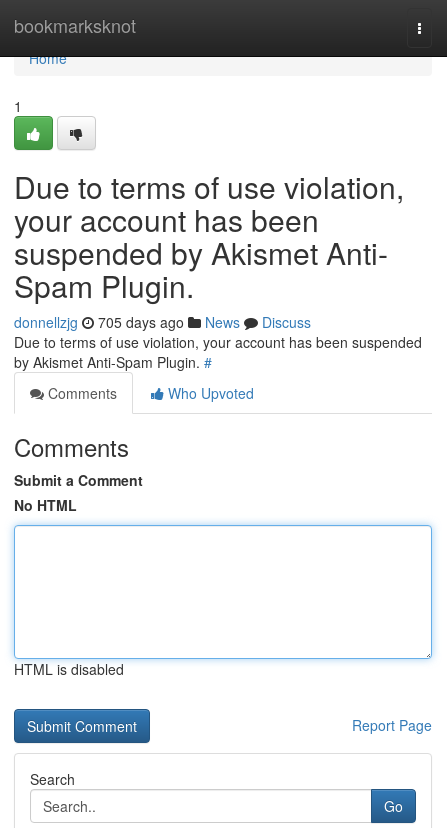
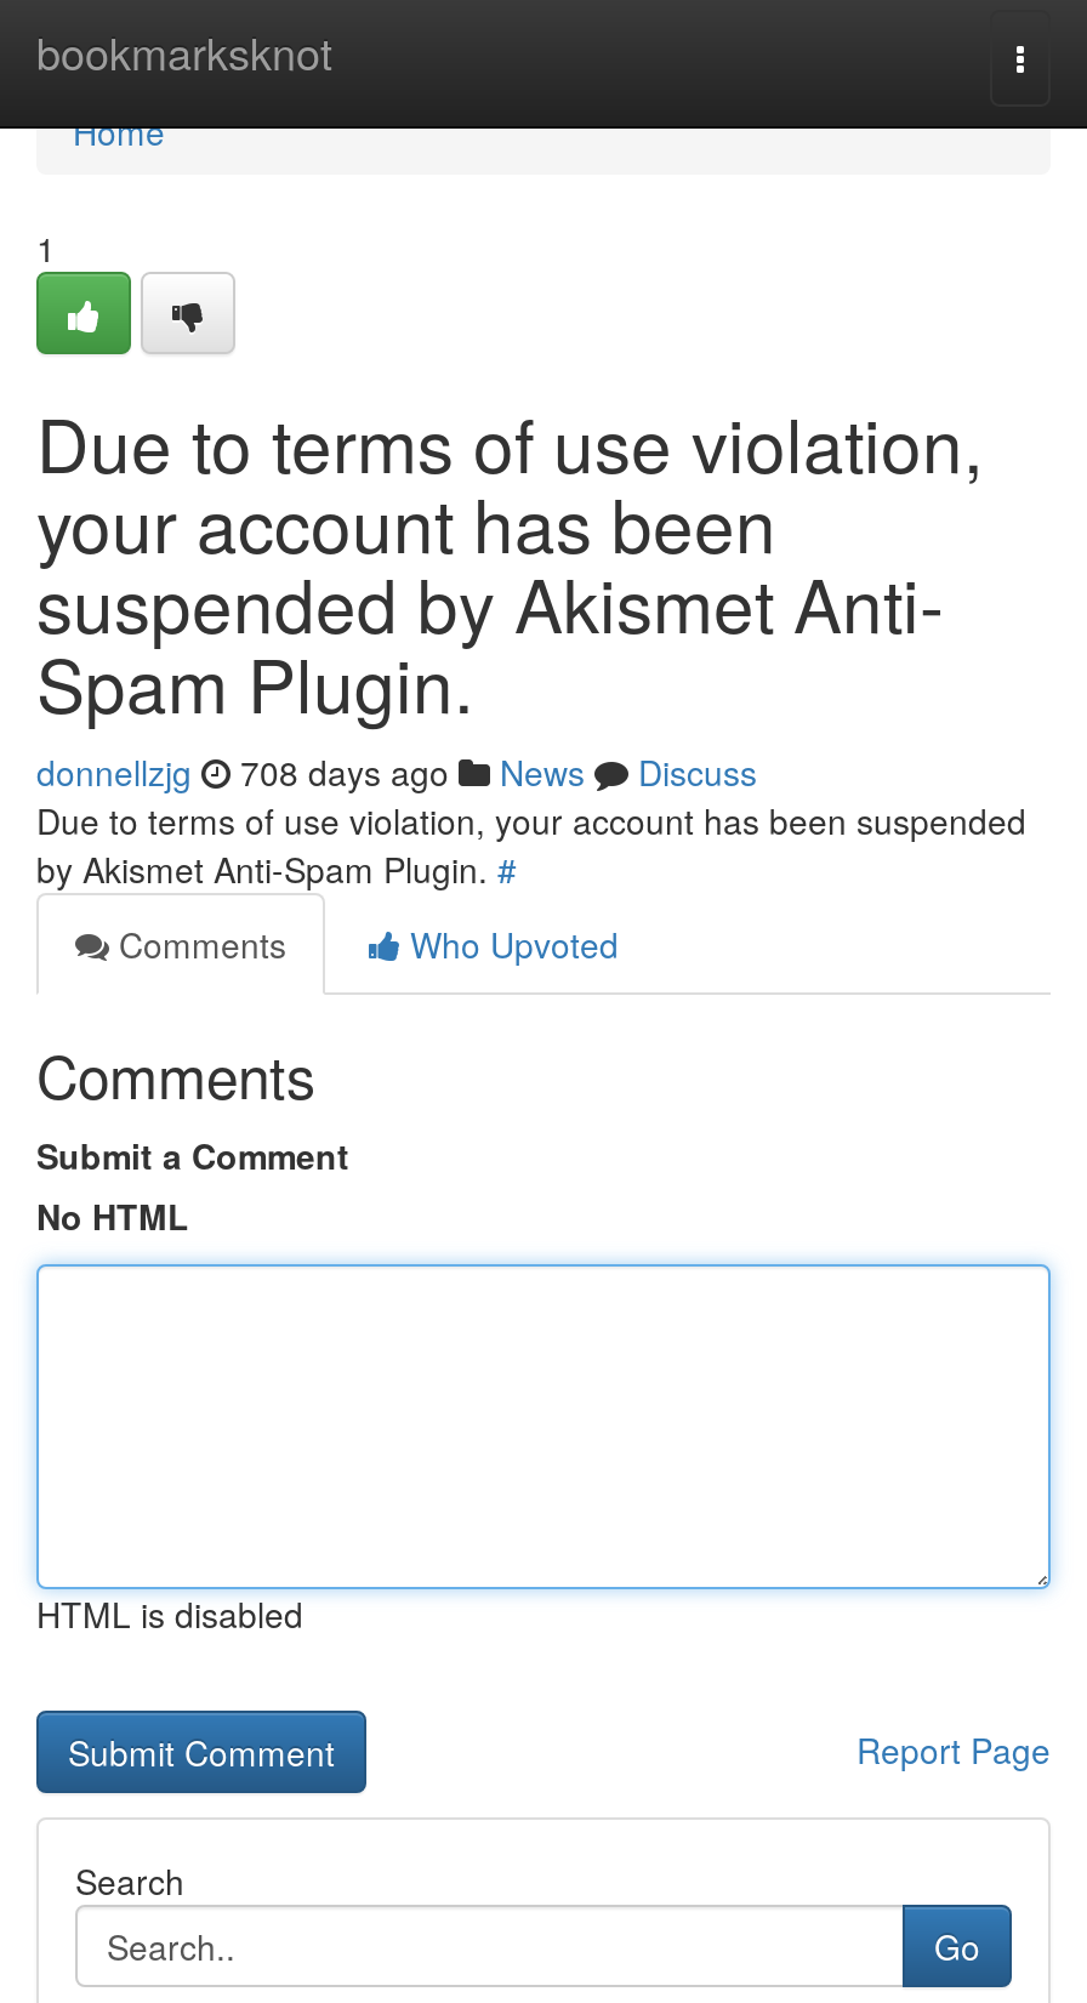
- donnellzjg 705 days ago News Discuss
+ donnellzjg 708 days ago News Discuss
